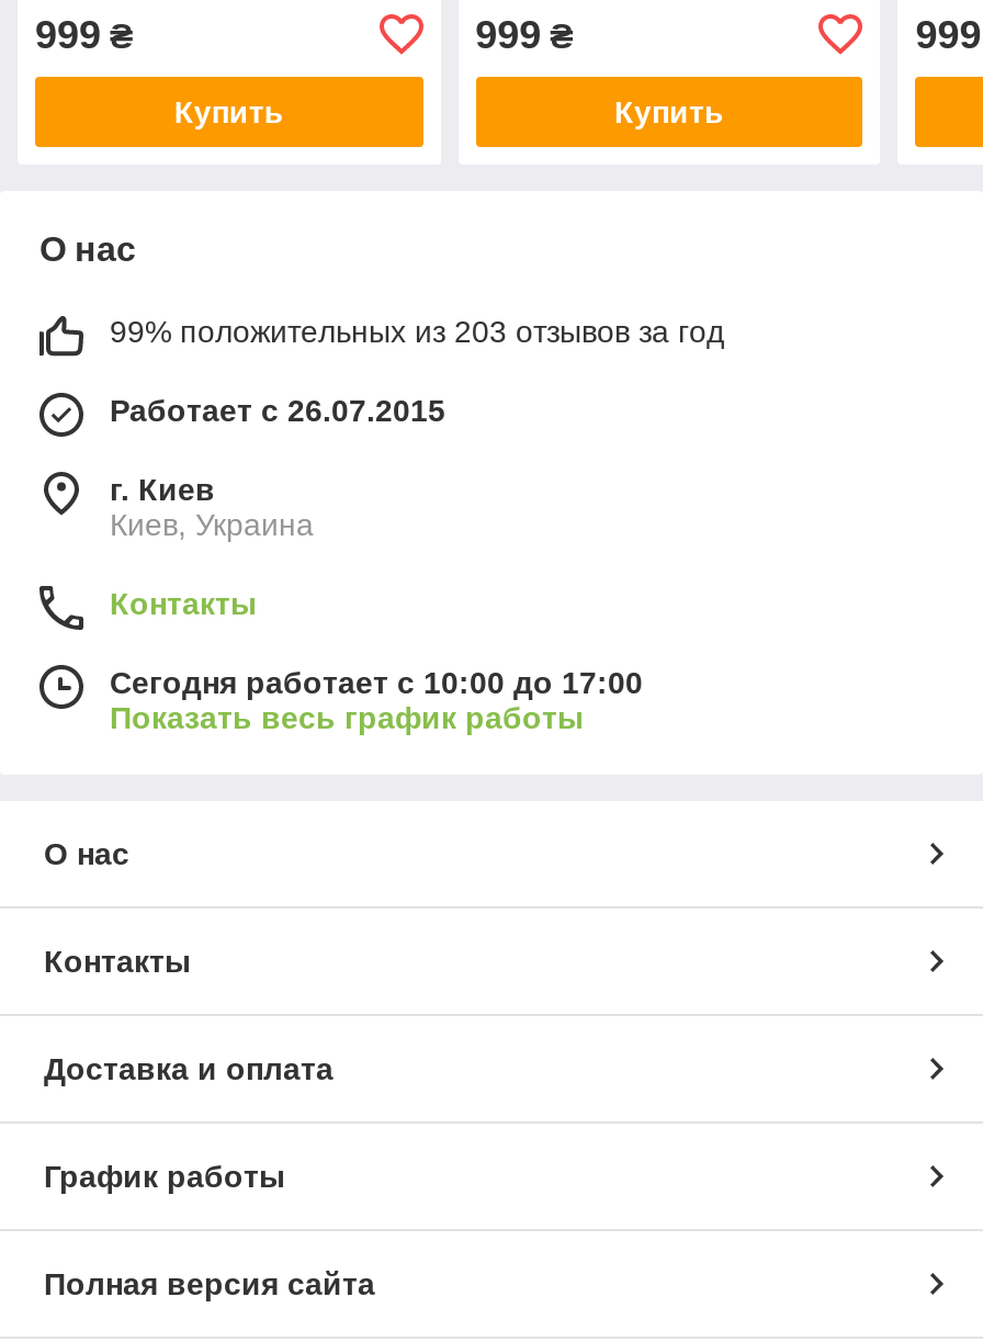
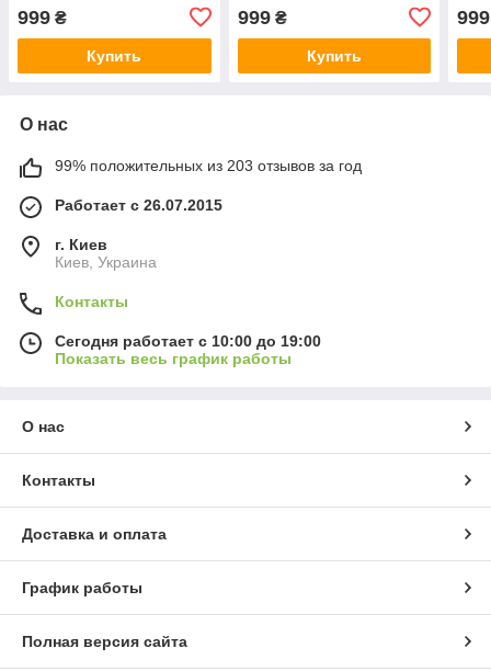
- Сегодня работает с 10:00 до 17:00
+ Сегодня работает с 10:00 до 19:00
